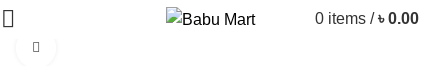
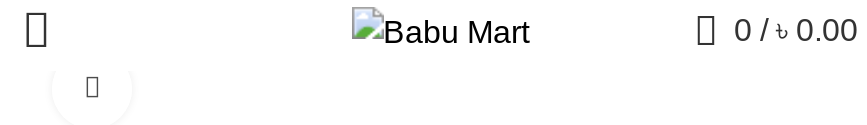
- 0 items / ৳ 0.00
+ 0 / ৳ 0.00
